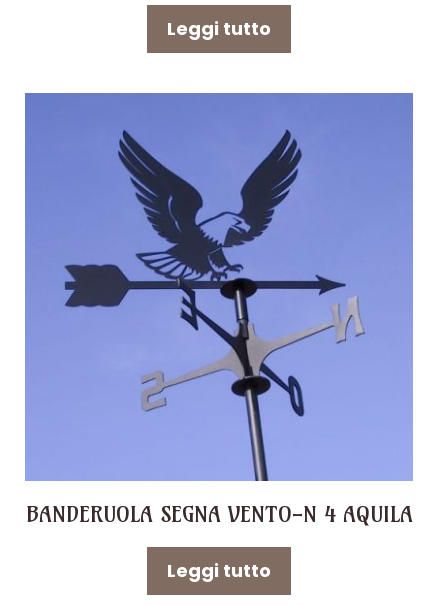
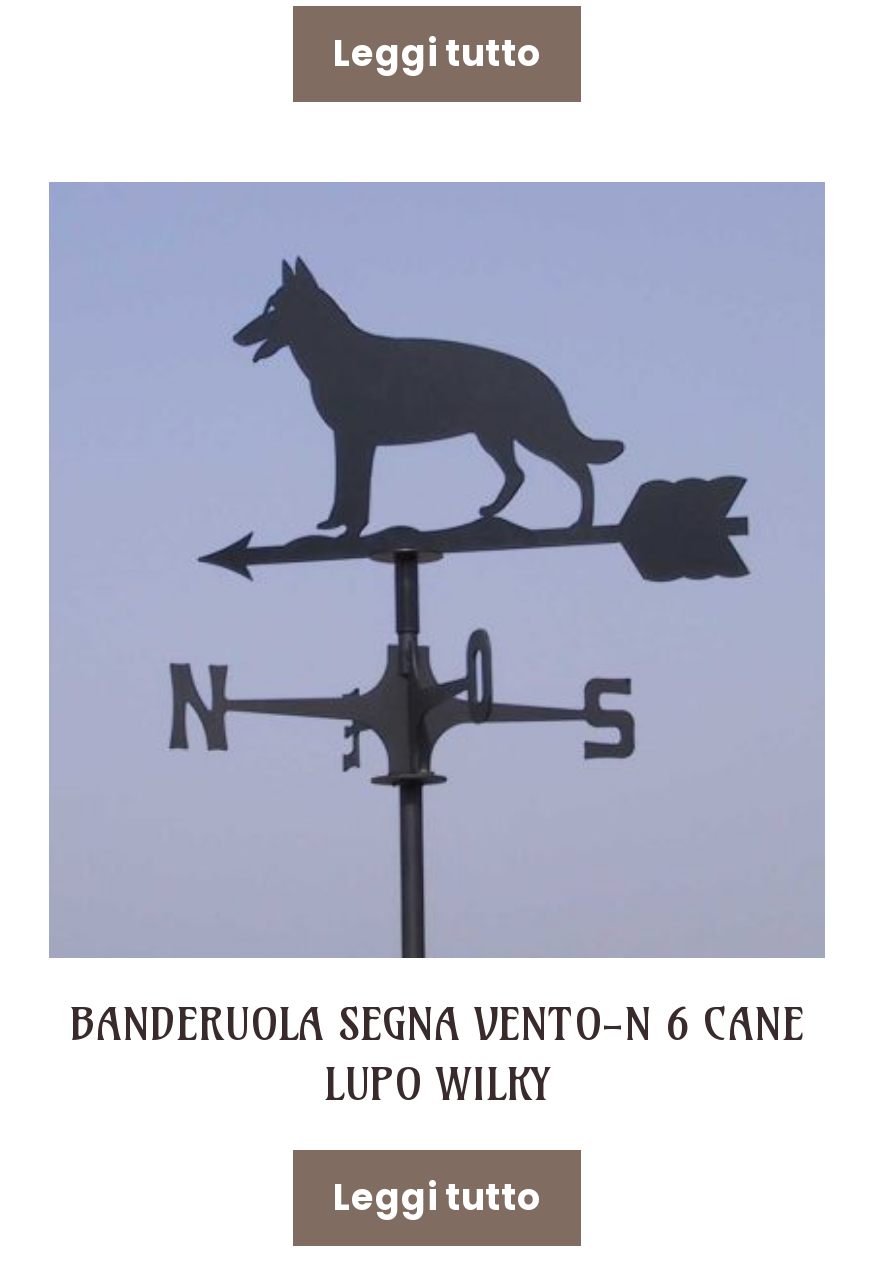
- [image]
- BANDERUOLA SEGNA VENTO-N 4 AQUILA
+ [image]
+ BANDERUOLA SEGNA VENTO-N 6 CANE
+ LUPO WILKY
